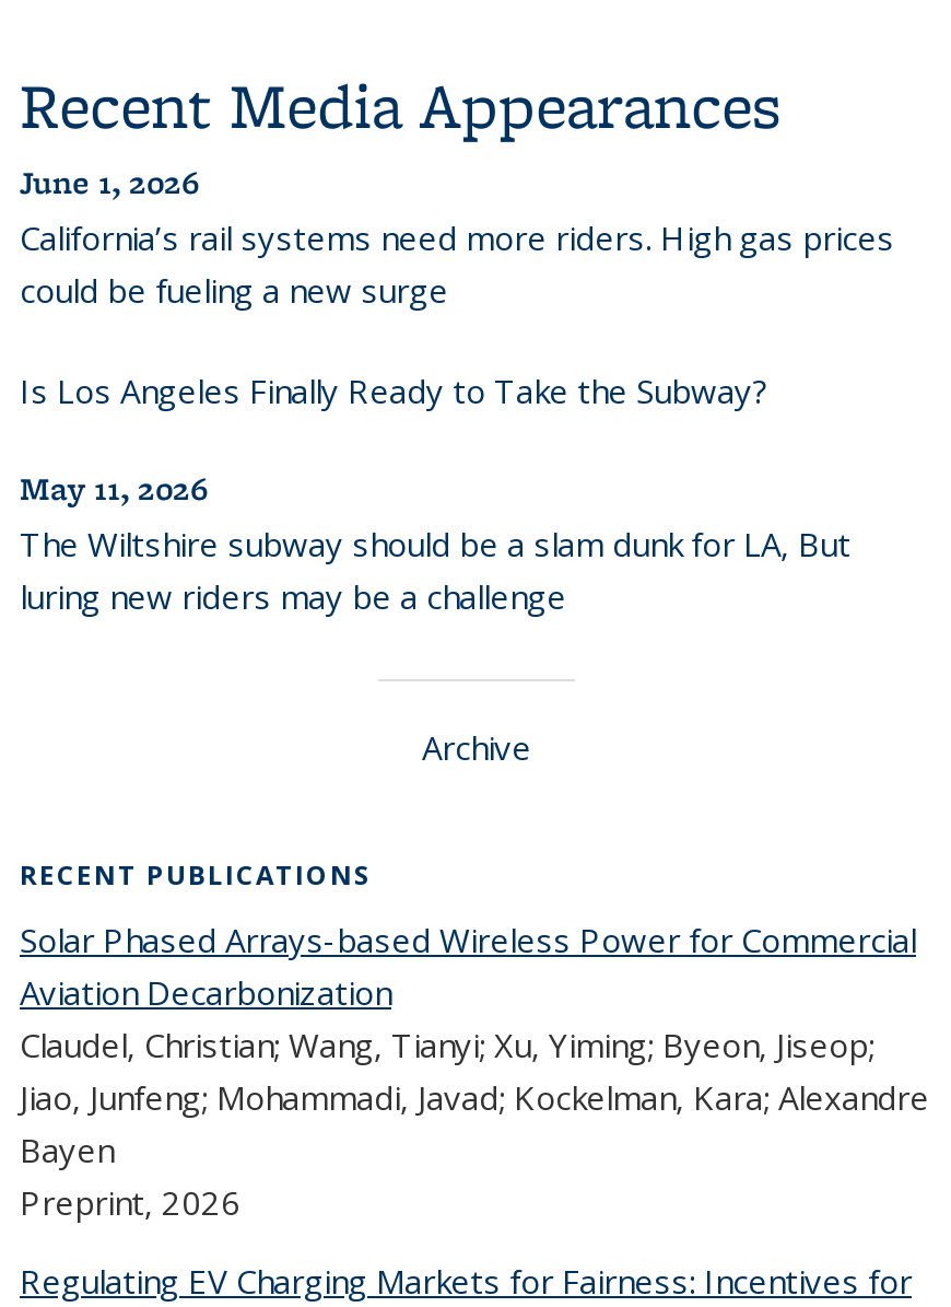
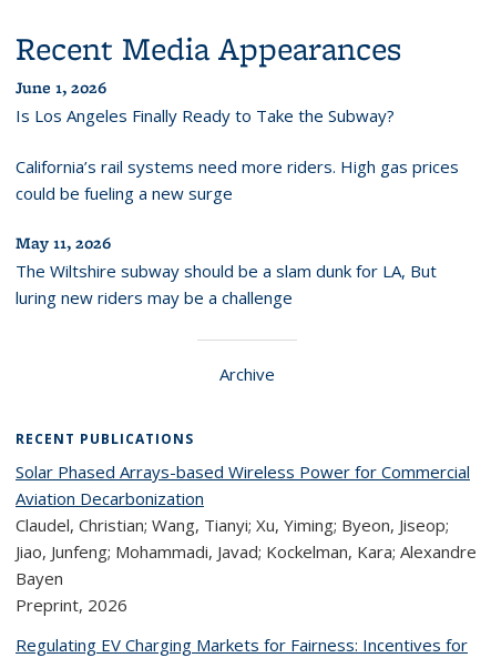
moved down: California’s rail systems need more riders. High gas prices | could be fueling a new surge

moved up: Is Los Angeles Finally Ready to Take the Subway?
